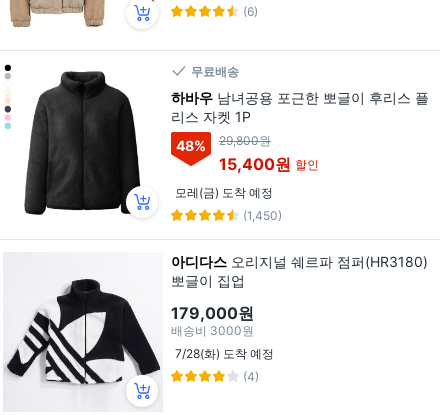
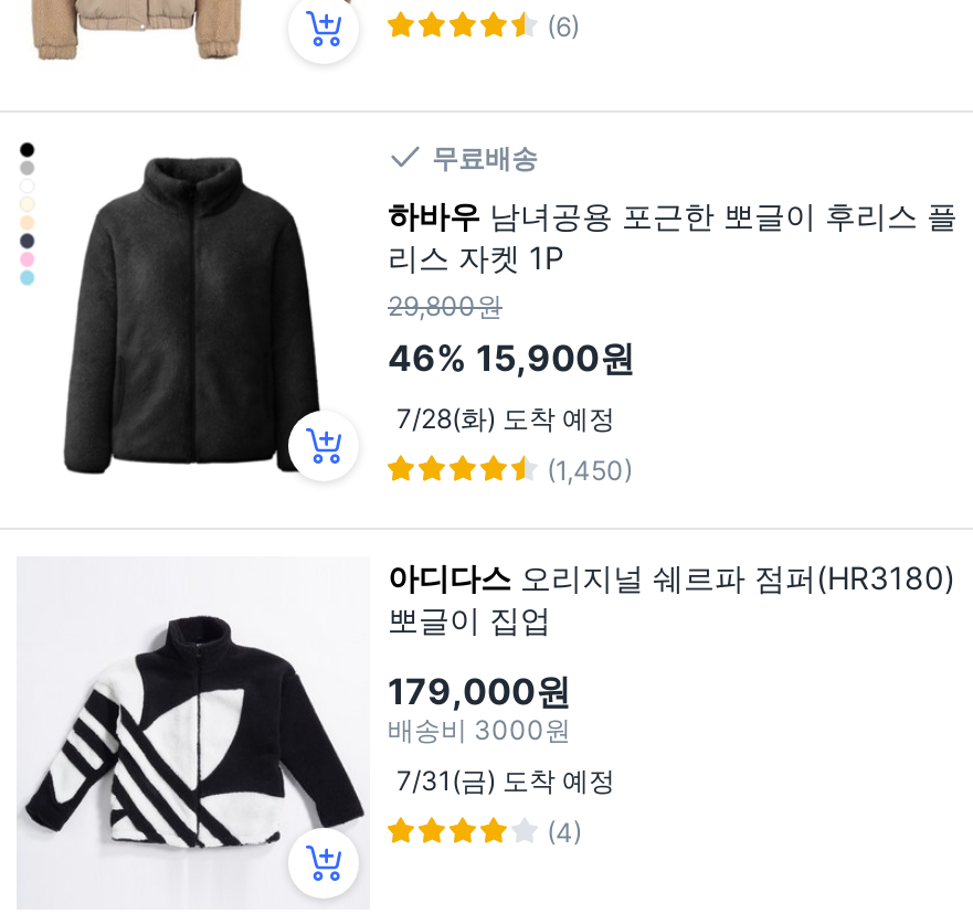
- 48%

- 15,400원 할인
+ 46% 15,900원

- 모레(금) 도착 예정
+ 7/28(화) 도착 예정

- 7/28(화) 도착 예정
+ 7/31(금) 도착 예정
